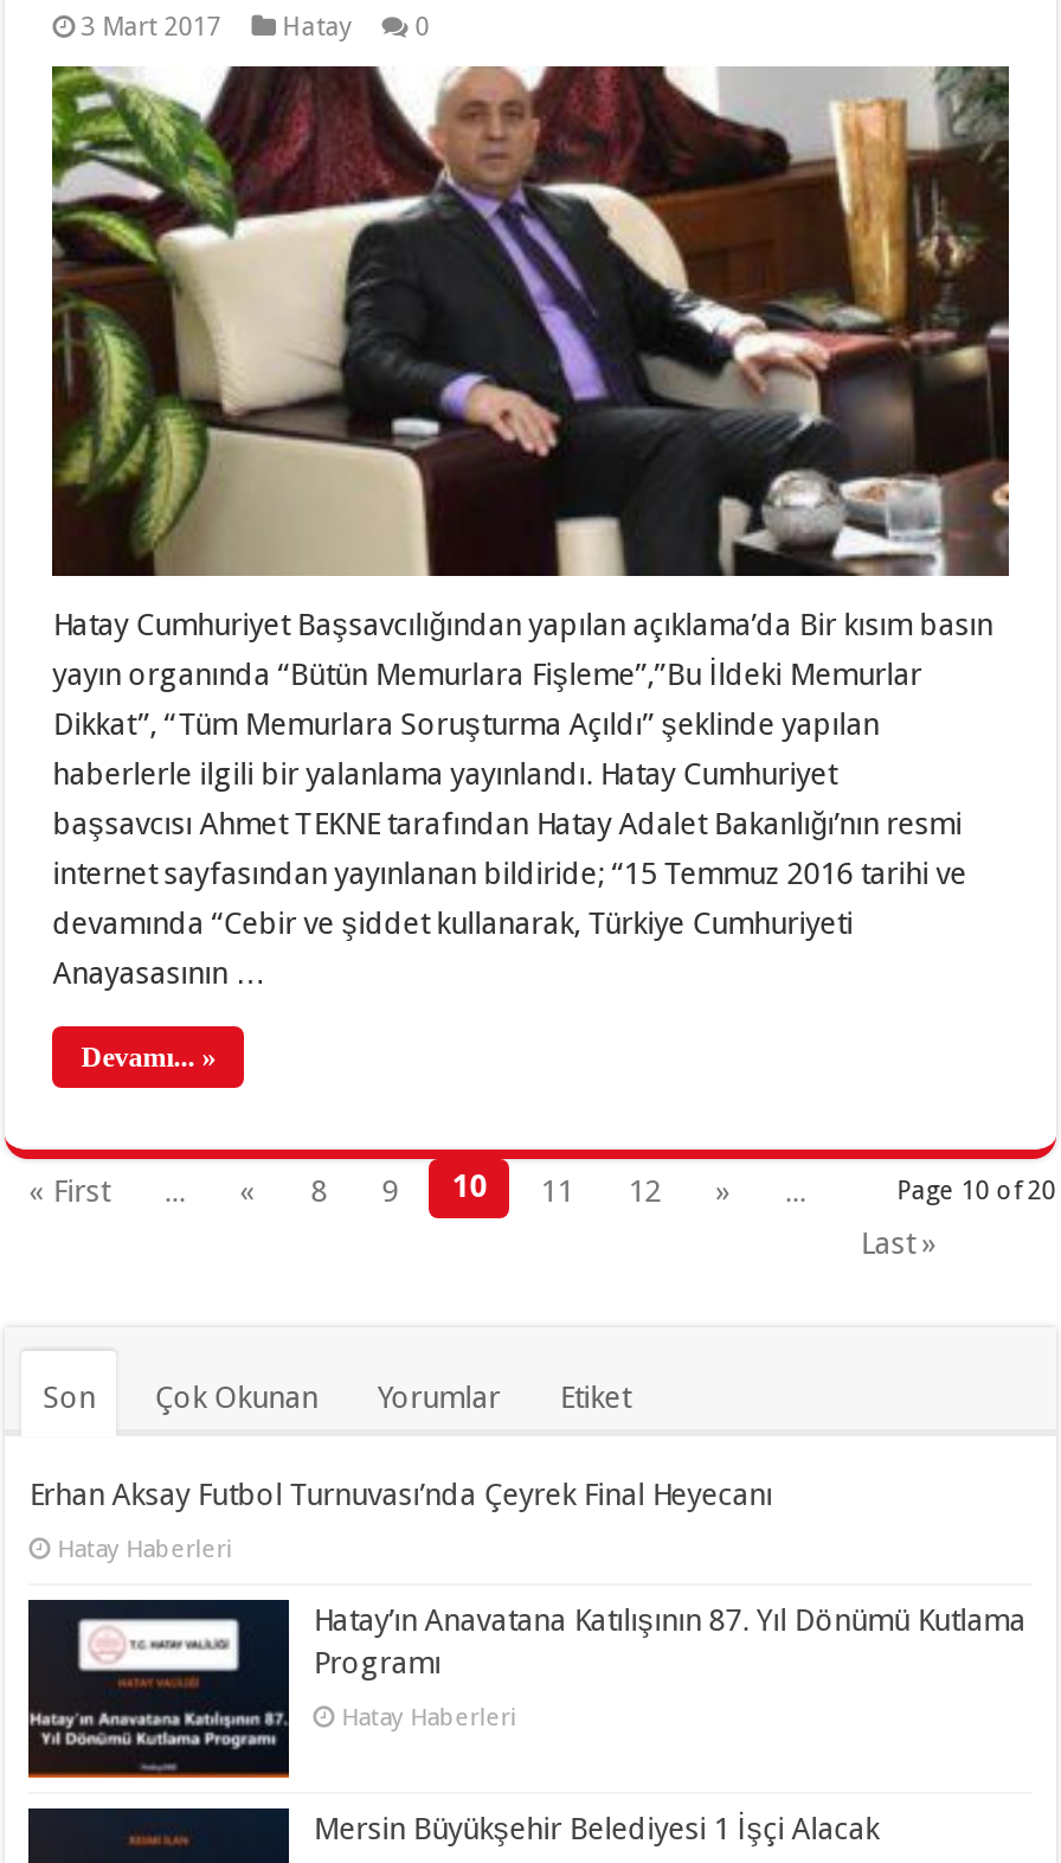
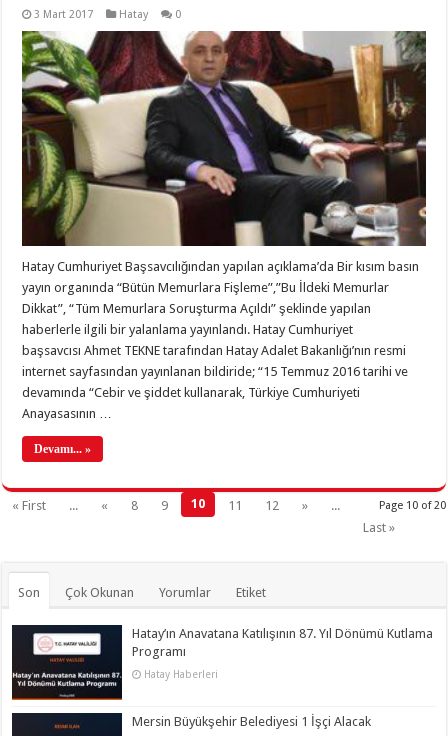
- Erhan Aksay Futbol Turnuvası’nda Çeyrek Final Heyecanı
- Hatay Haberleri
